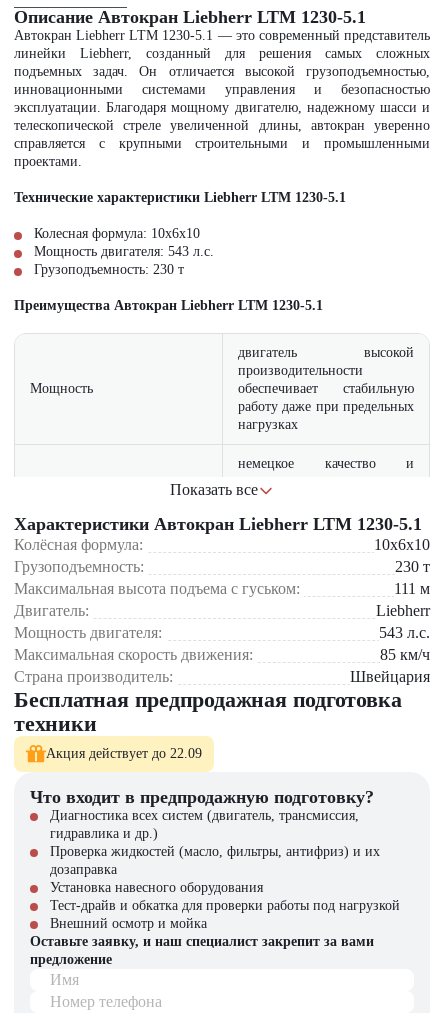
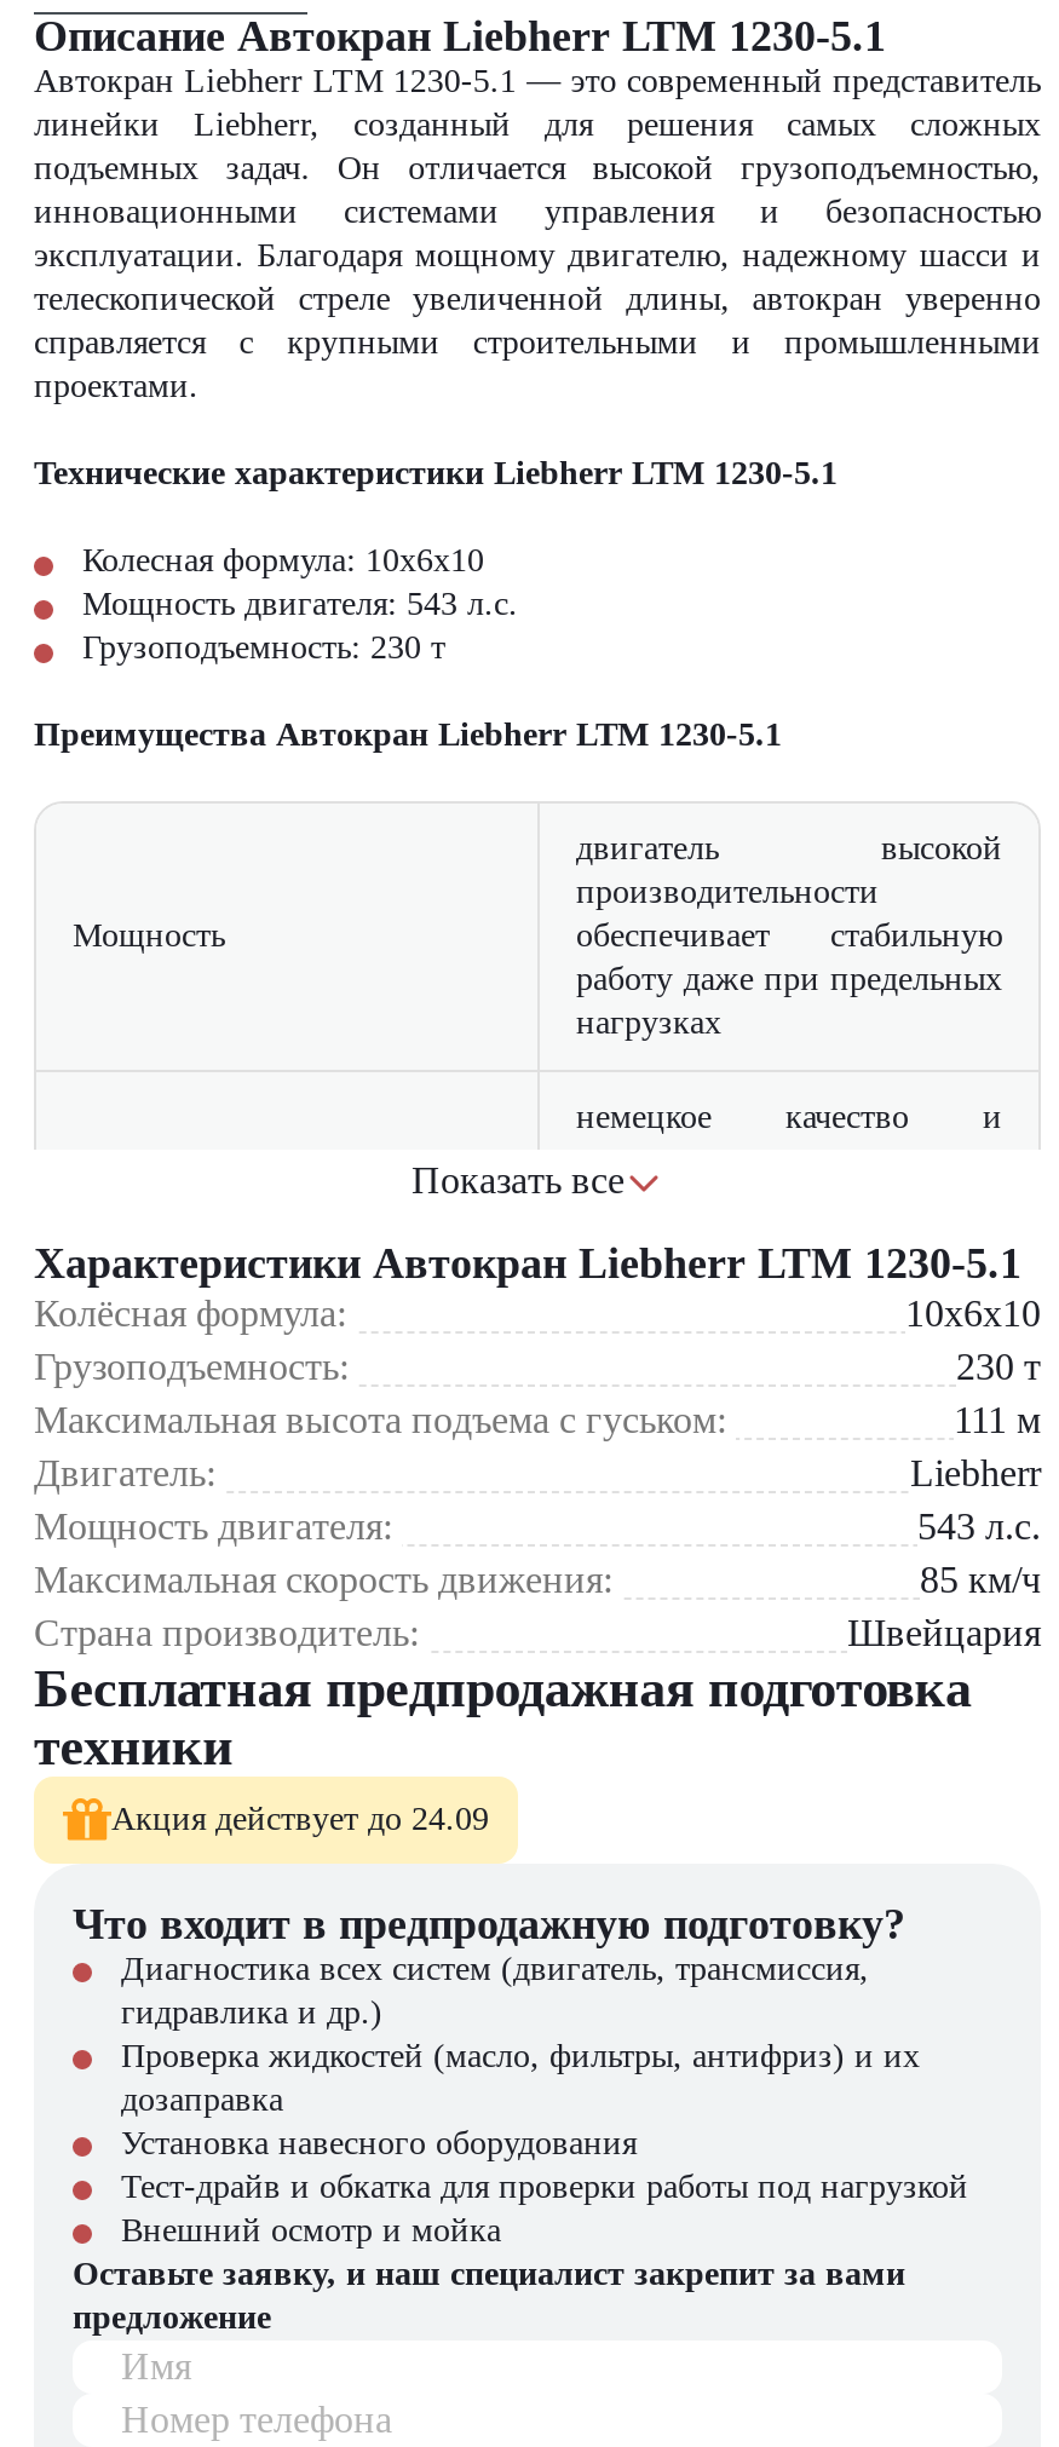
- Акция действует до 22.09
+ Акция действует до 24.09
